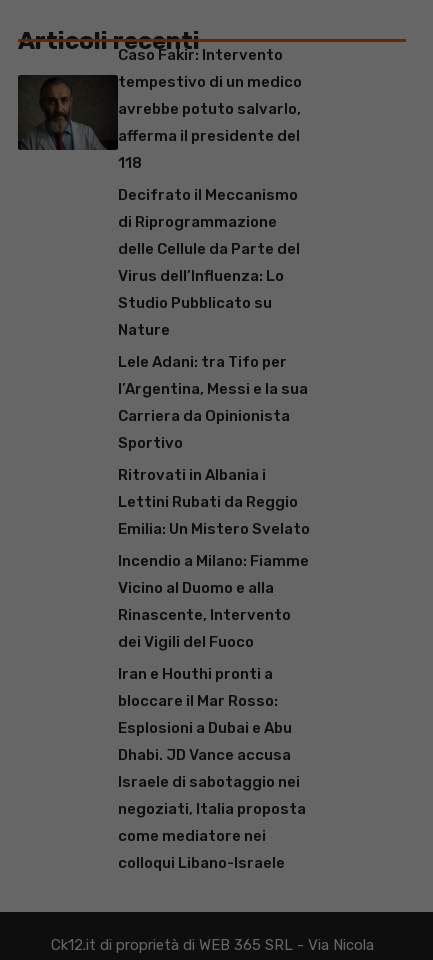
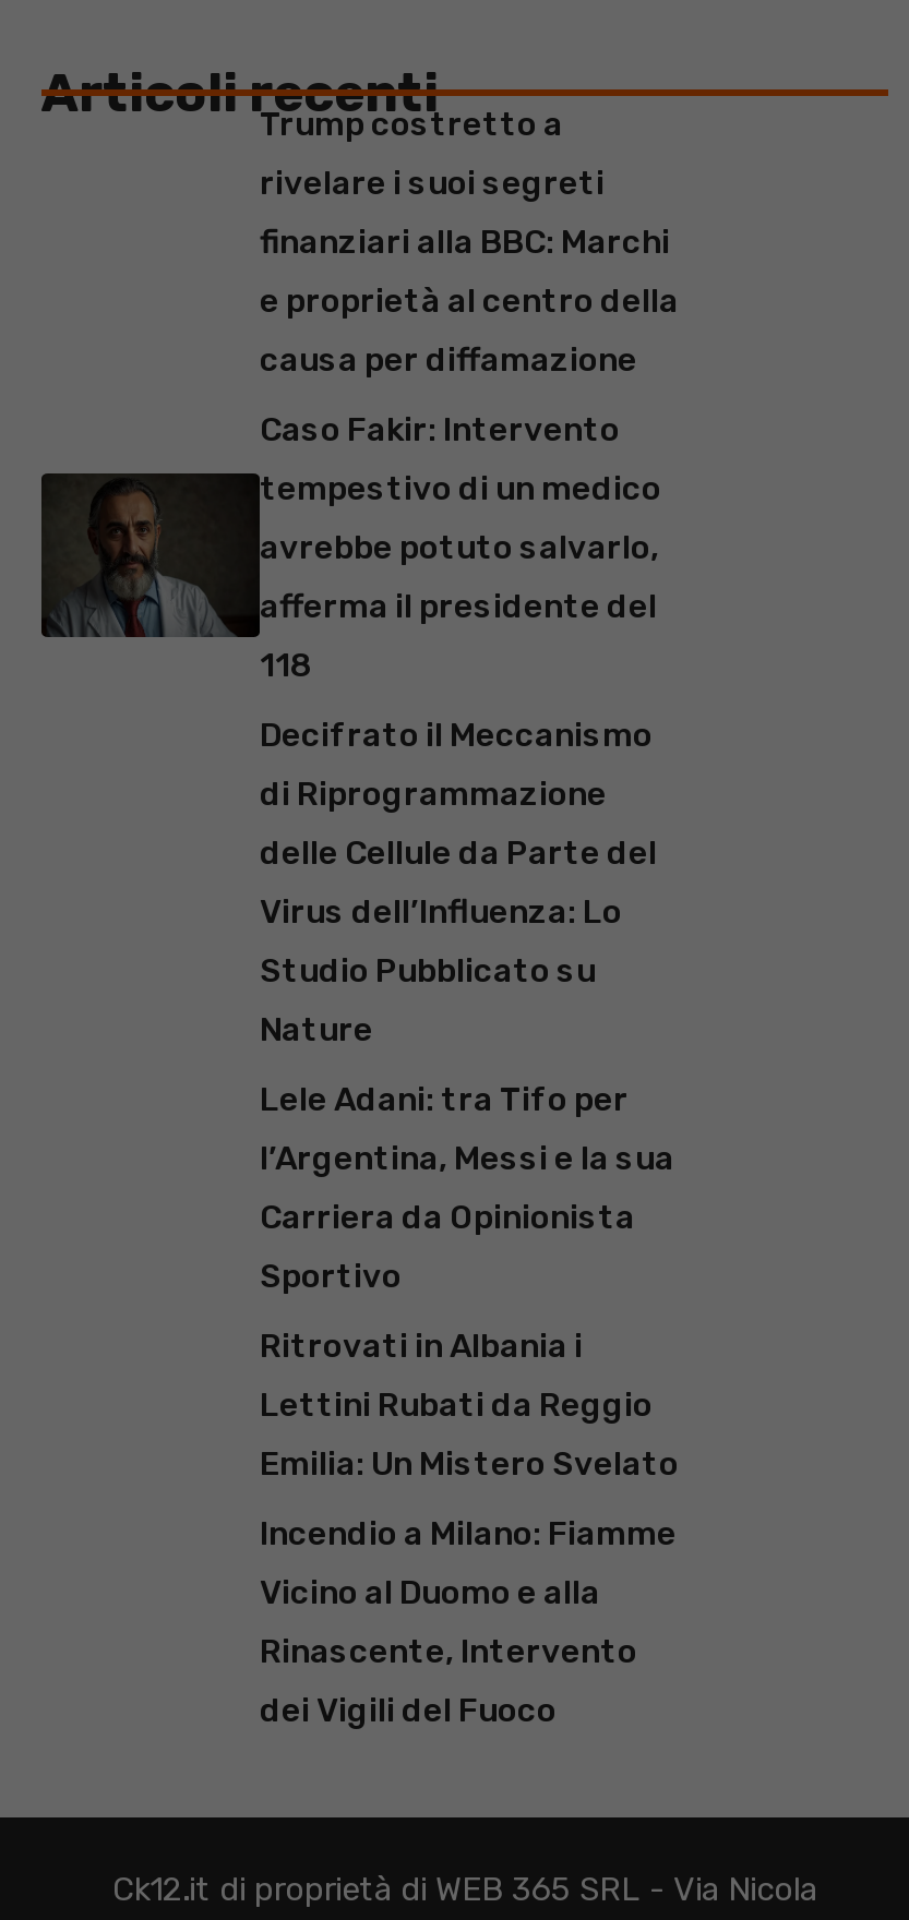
moved down: [image] | Caso Fakir: Intervento | tempestivo di un medico | ... | Rinascente, Intervento | dei Vigili del Fuoco

+ Trump costretto a
+ rivelare i suoi segreti
+ finanziari alla BBC: Marchi
+ e proprietà al centro della
+ causa per diffamazione

- Iran e Houthi pronti a
- bloccare il Mar Rosso:
- Esplosioni a Dubai e Abu
- Dhabi. JD Vance accusa
- Israele di sabotaggio nei
- negoziati, Italia proposta
- come mediatore nei
- colloqui Libano-Israele
